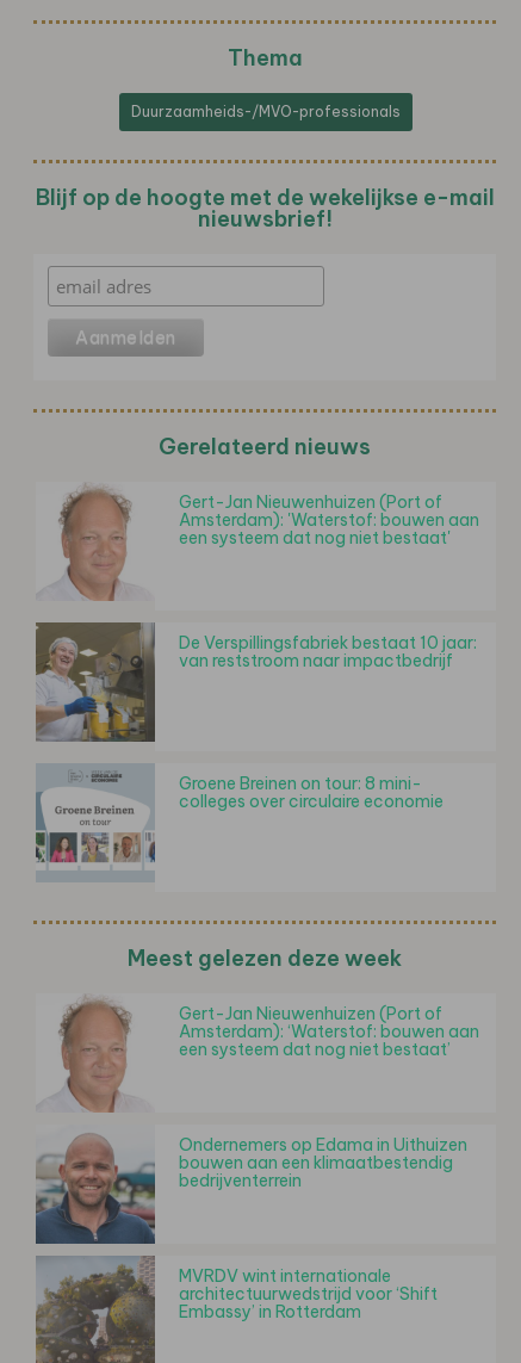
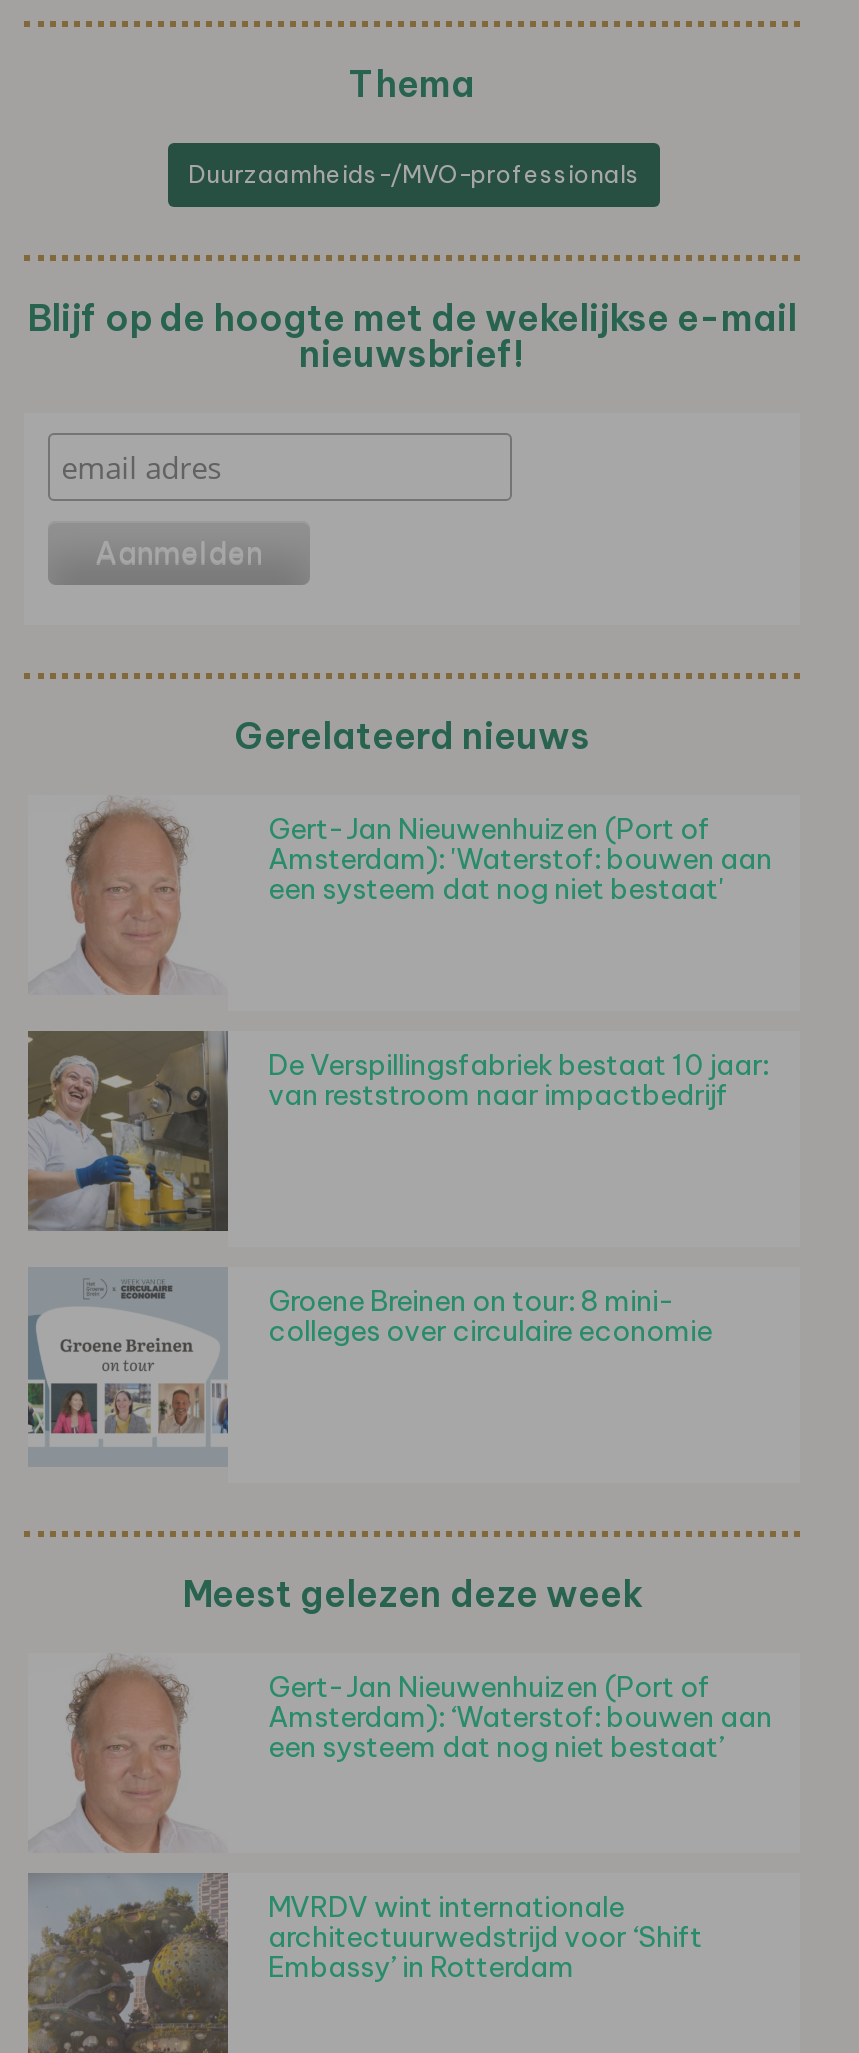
- [image]
- Ondernemers op Edama in Uithuizen
- bouwen aan een klimaatbestendig
- bedrijventerrein
